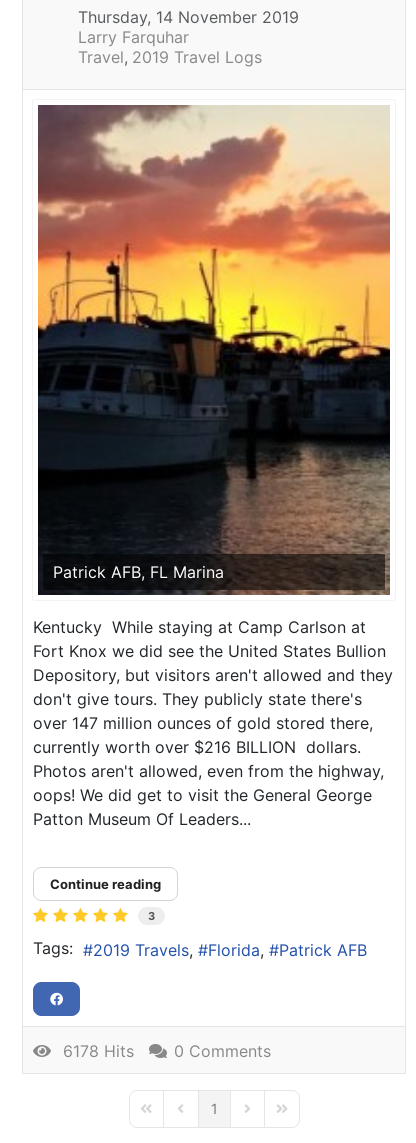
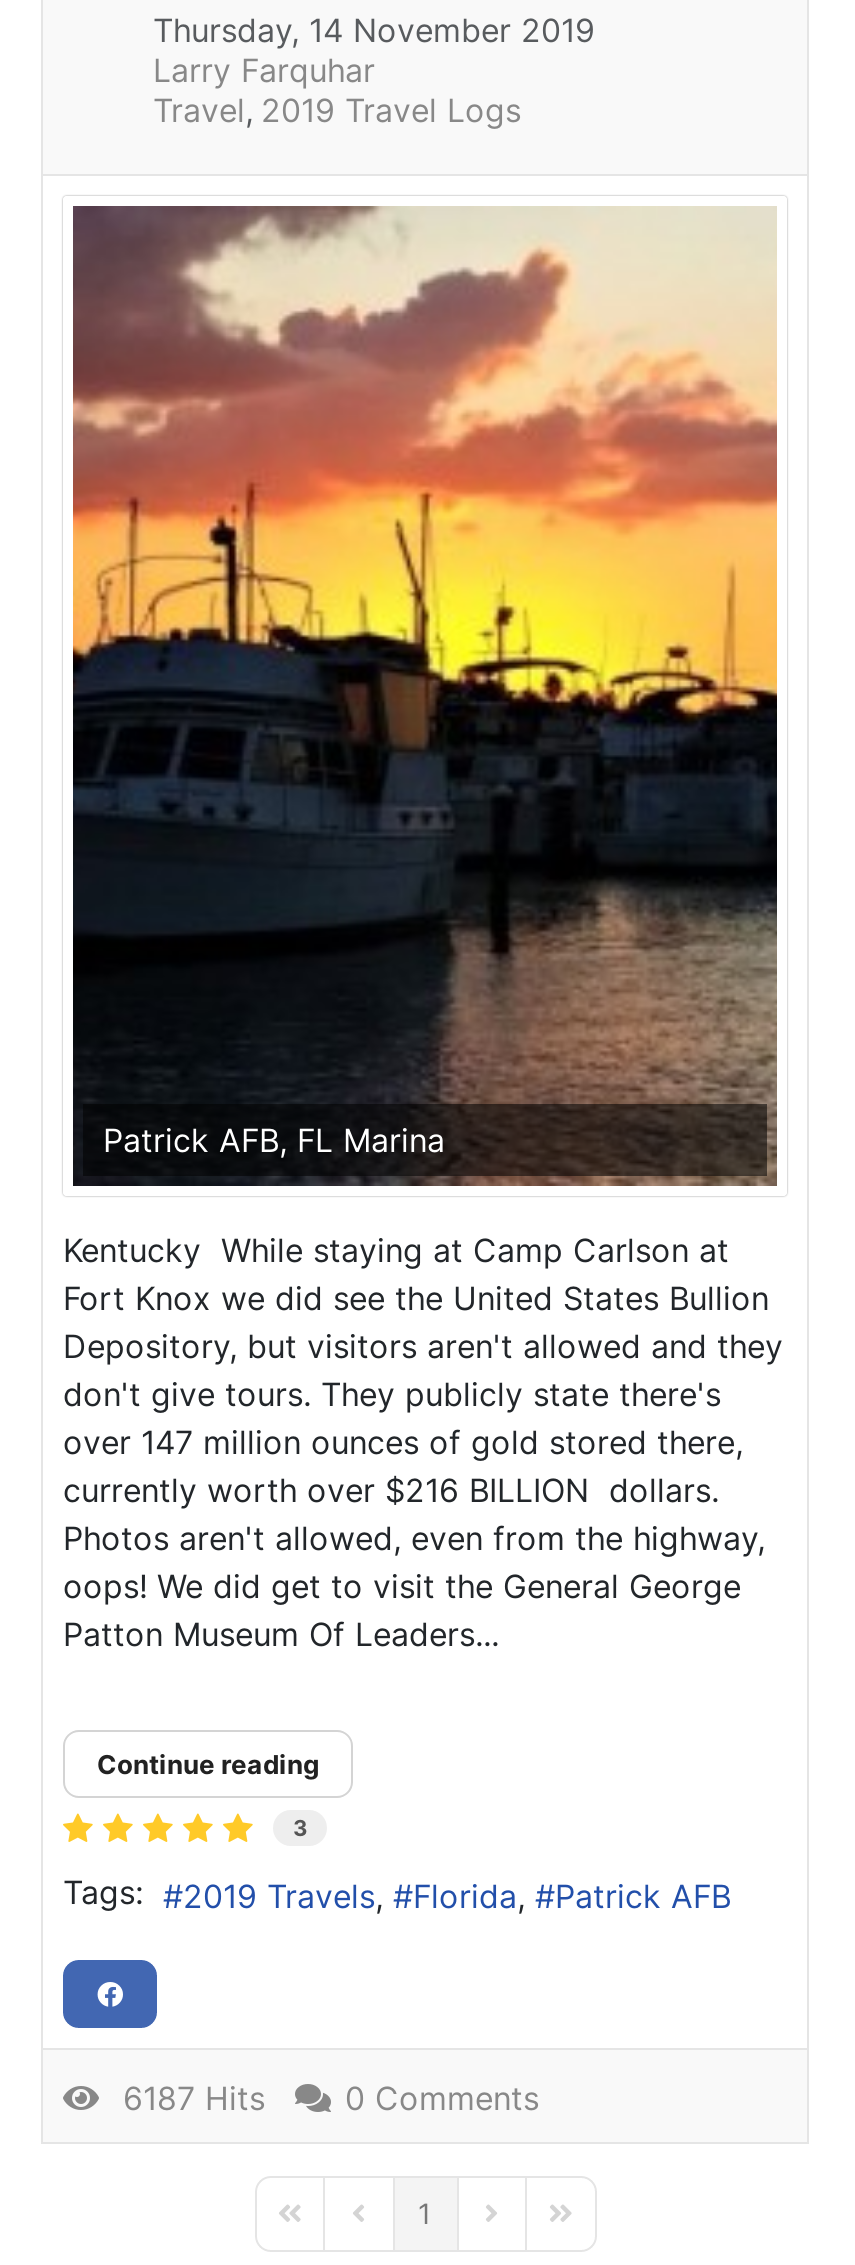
- 6178 Hits 0 Comments
+ 6187 Hits 0 Comments
